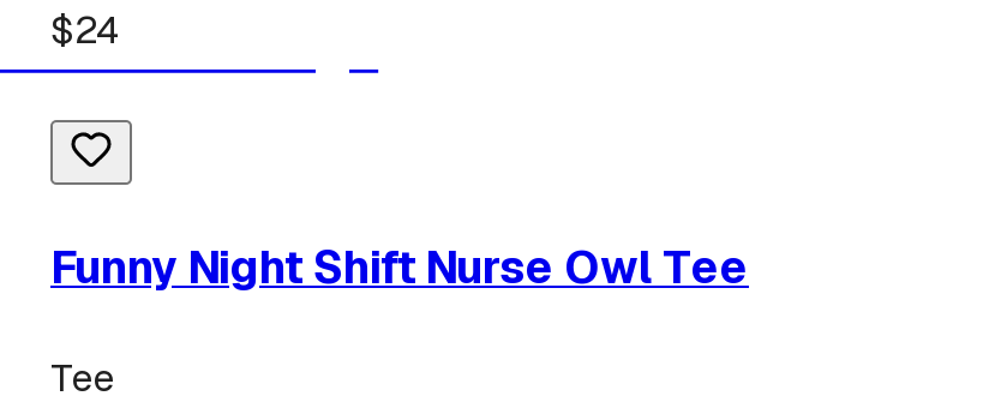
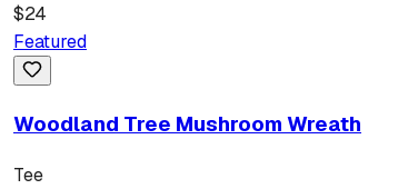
- Funny Night Shift Nurse Owl Tee
+ Featured
+ Woodland Tree Mushroom Wreath
